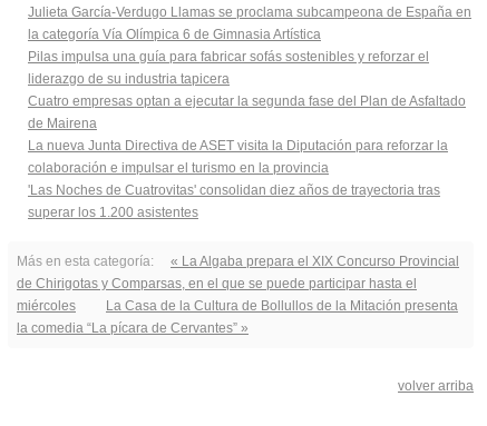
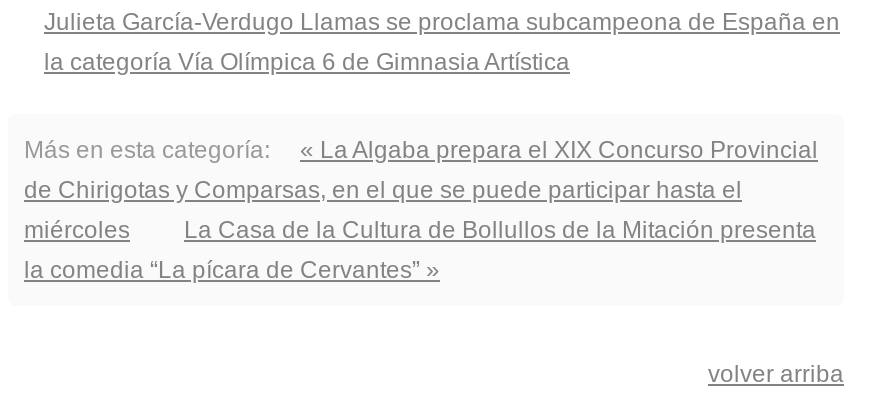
- Pilas impulsa una guía para fabricar sofás sostenibles y reforzar el
- liderazgo de su industria tapicera
- Cuatro empresas optan a ejecutar la segunda fase del Plan de Asfaltado
- de Mairena
- La nueva Junta Directiva de ASET visita la Diputación para reforzar la
- colaboración e impulsar el turismo en la provincia
- 'Las Noches de Cuatrovitas' consolidan diez años de trayectoria tras
- superar los 1.200 asistentes
